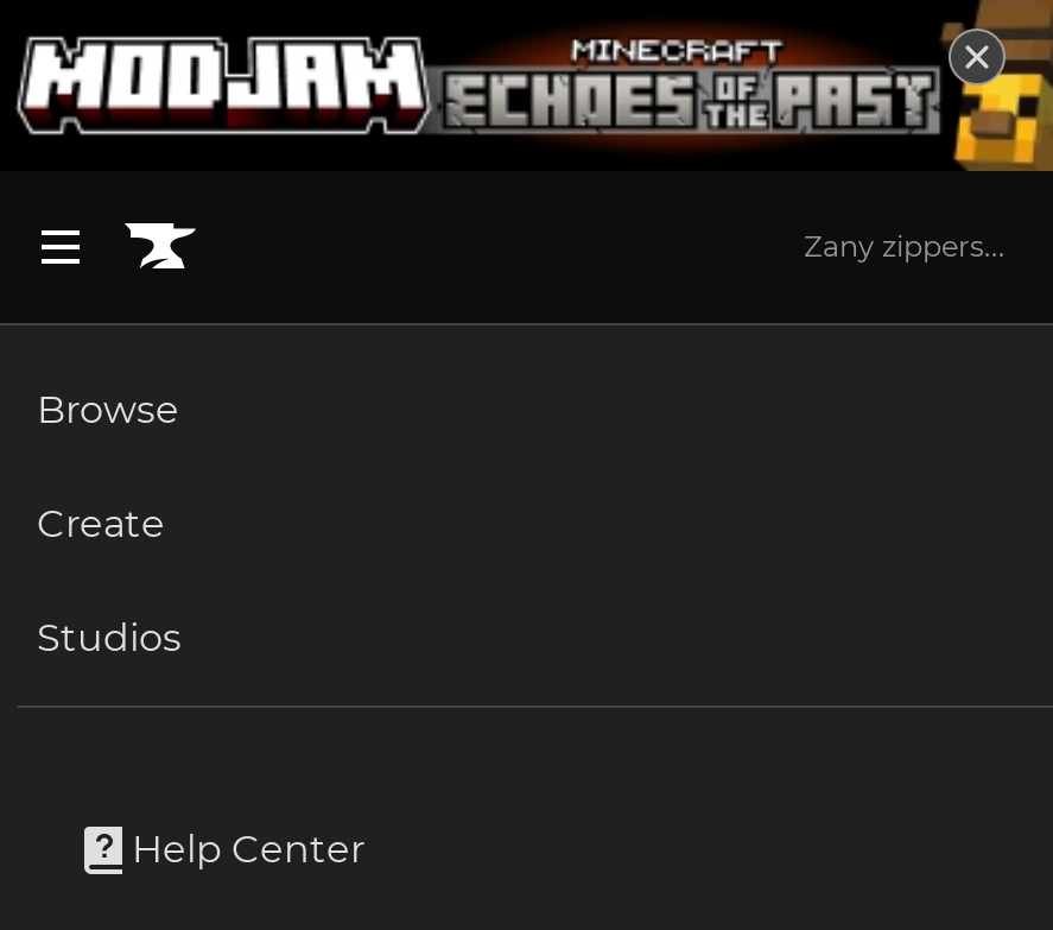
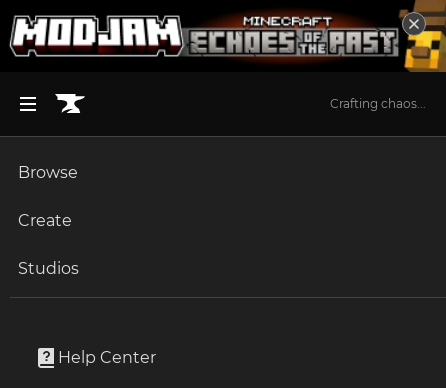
- Zany zippers...
+ Crafting chaos...
